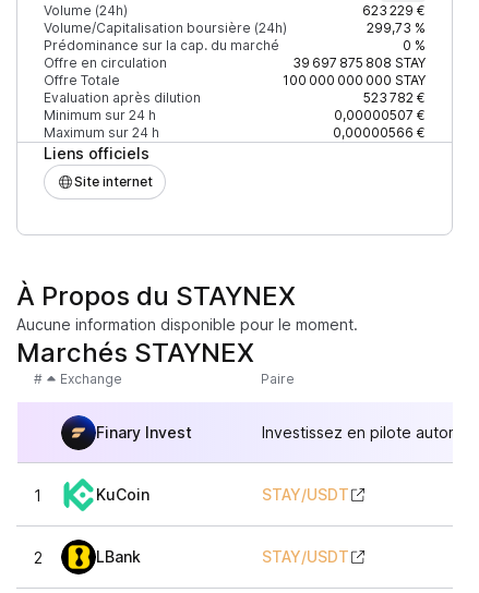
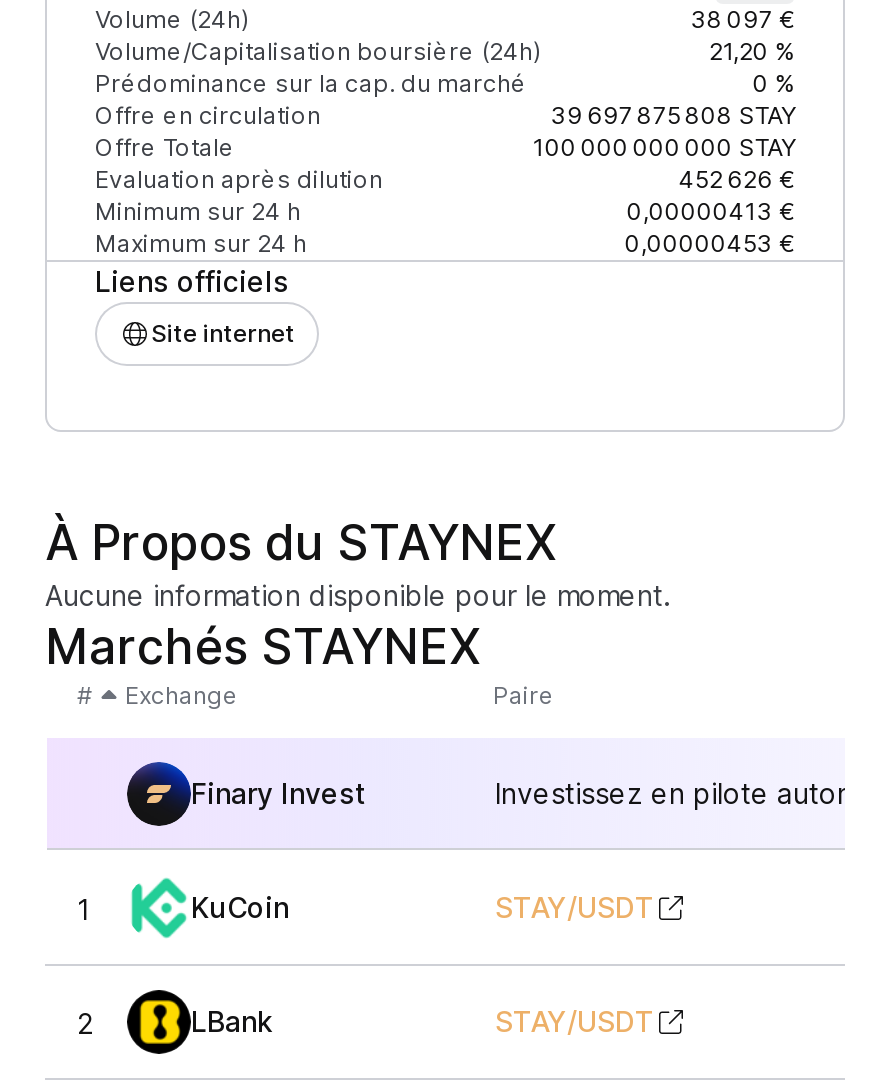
- 623 229 €
+ 38 097 €

- 299,73 %
+ 21,20 %

- 523 782 €
+ 452 626 €

- 0,00000507 €
+ 0,00000413 €

- 0,00000566 €
+ 0,00000453 €
